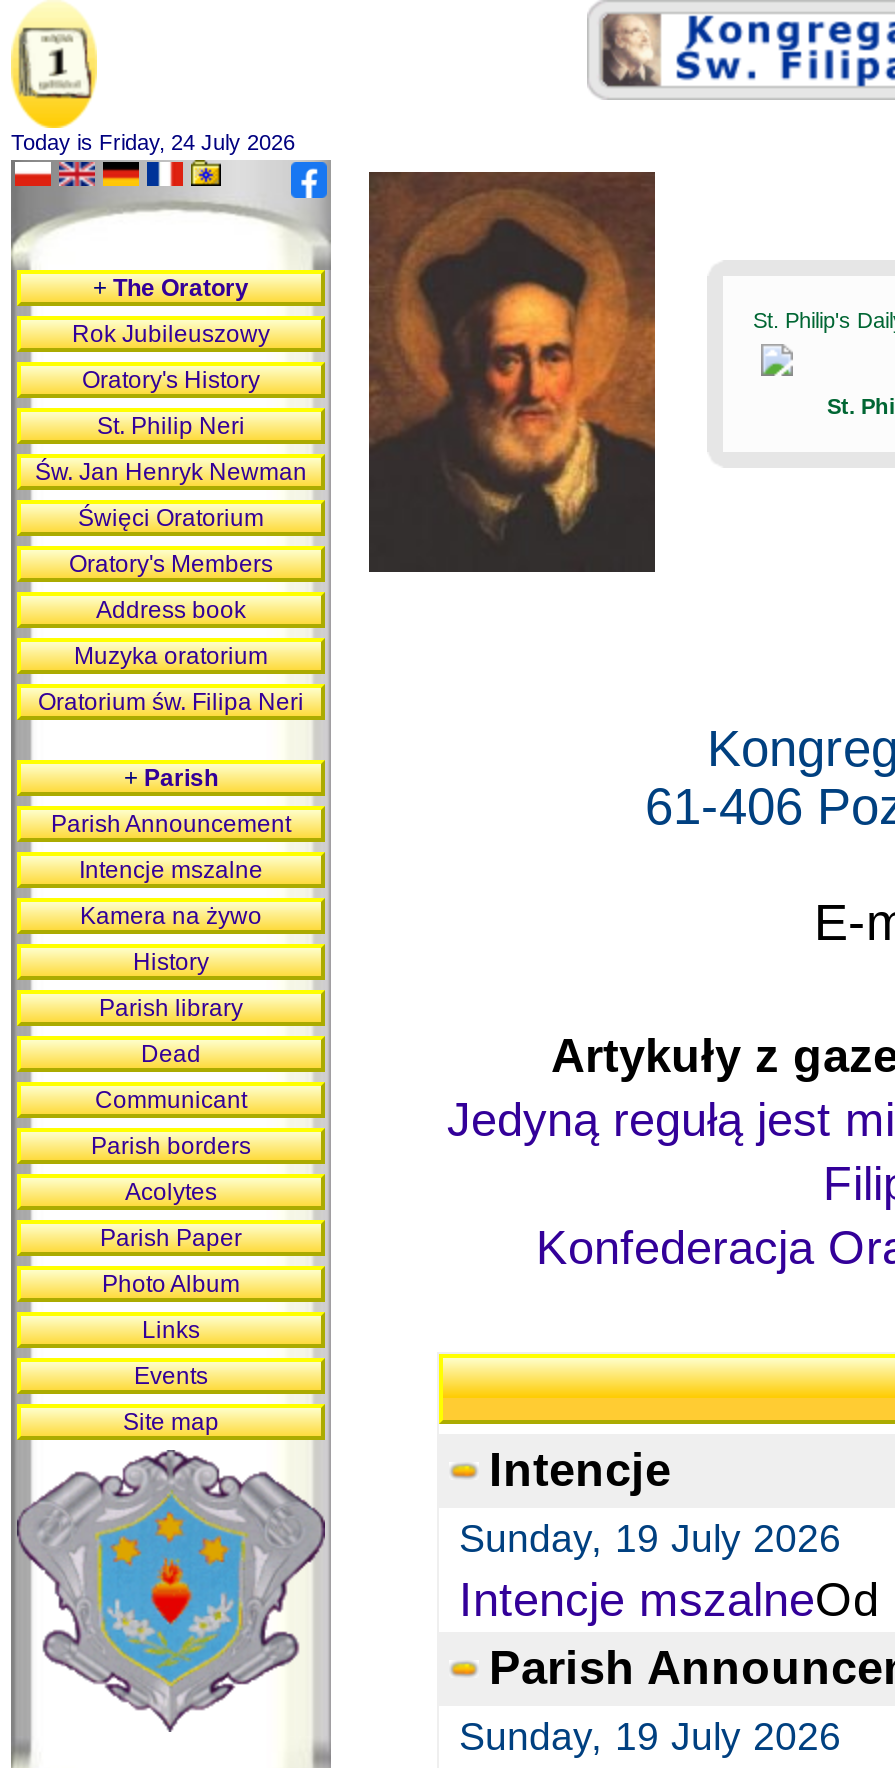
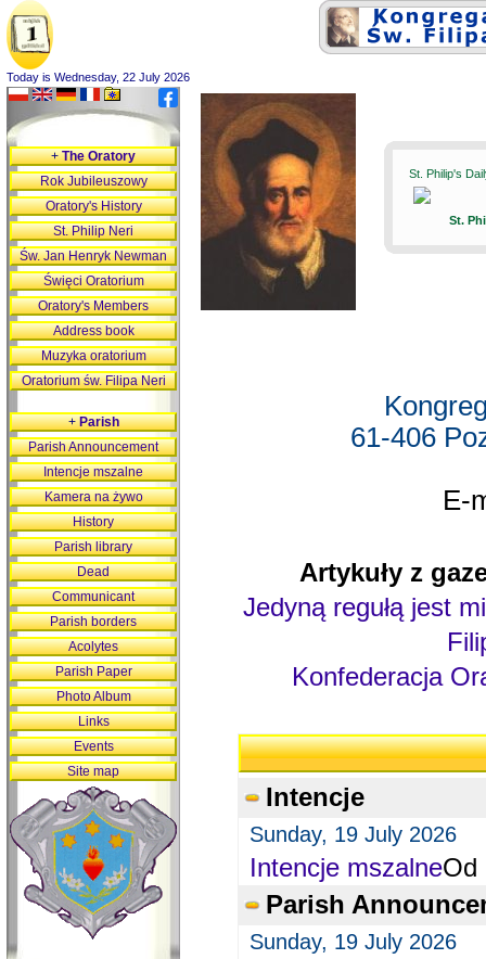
- Today is Friday, 24 July 2026
+ Today is Wednesday, 22 July 2026
